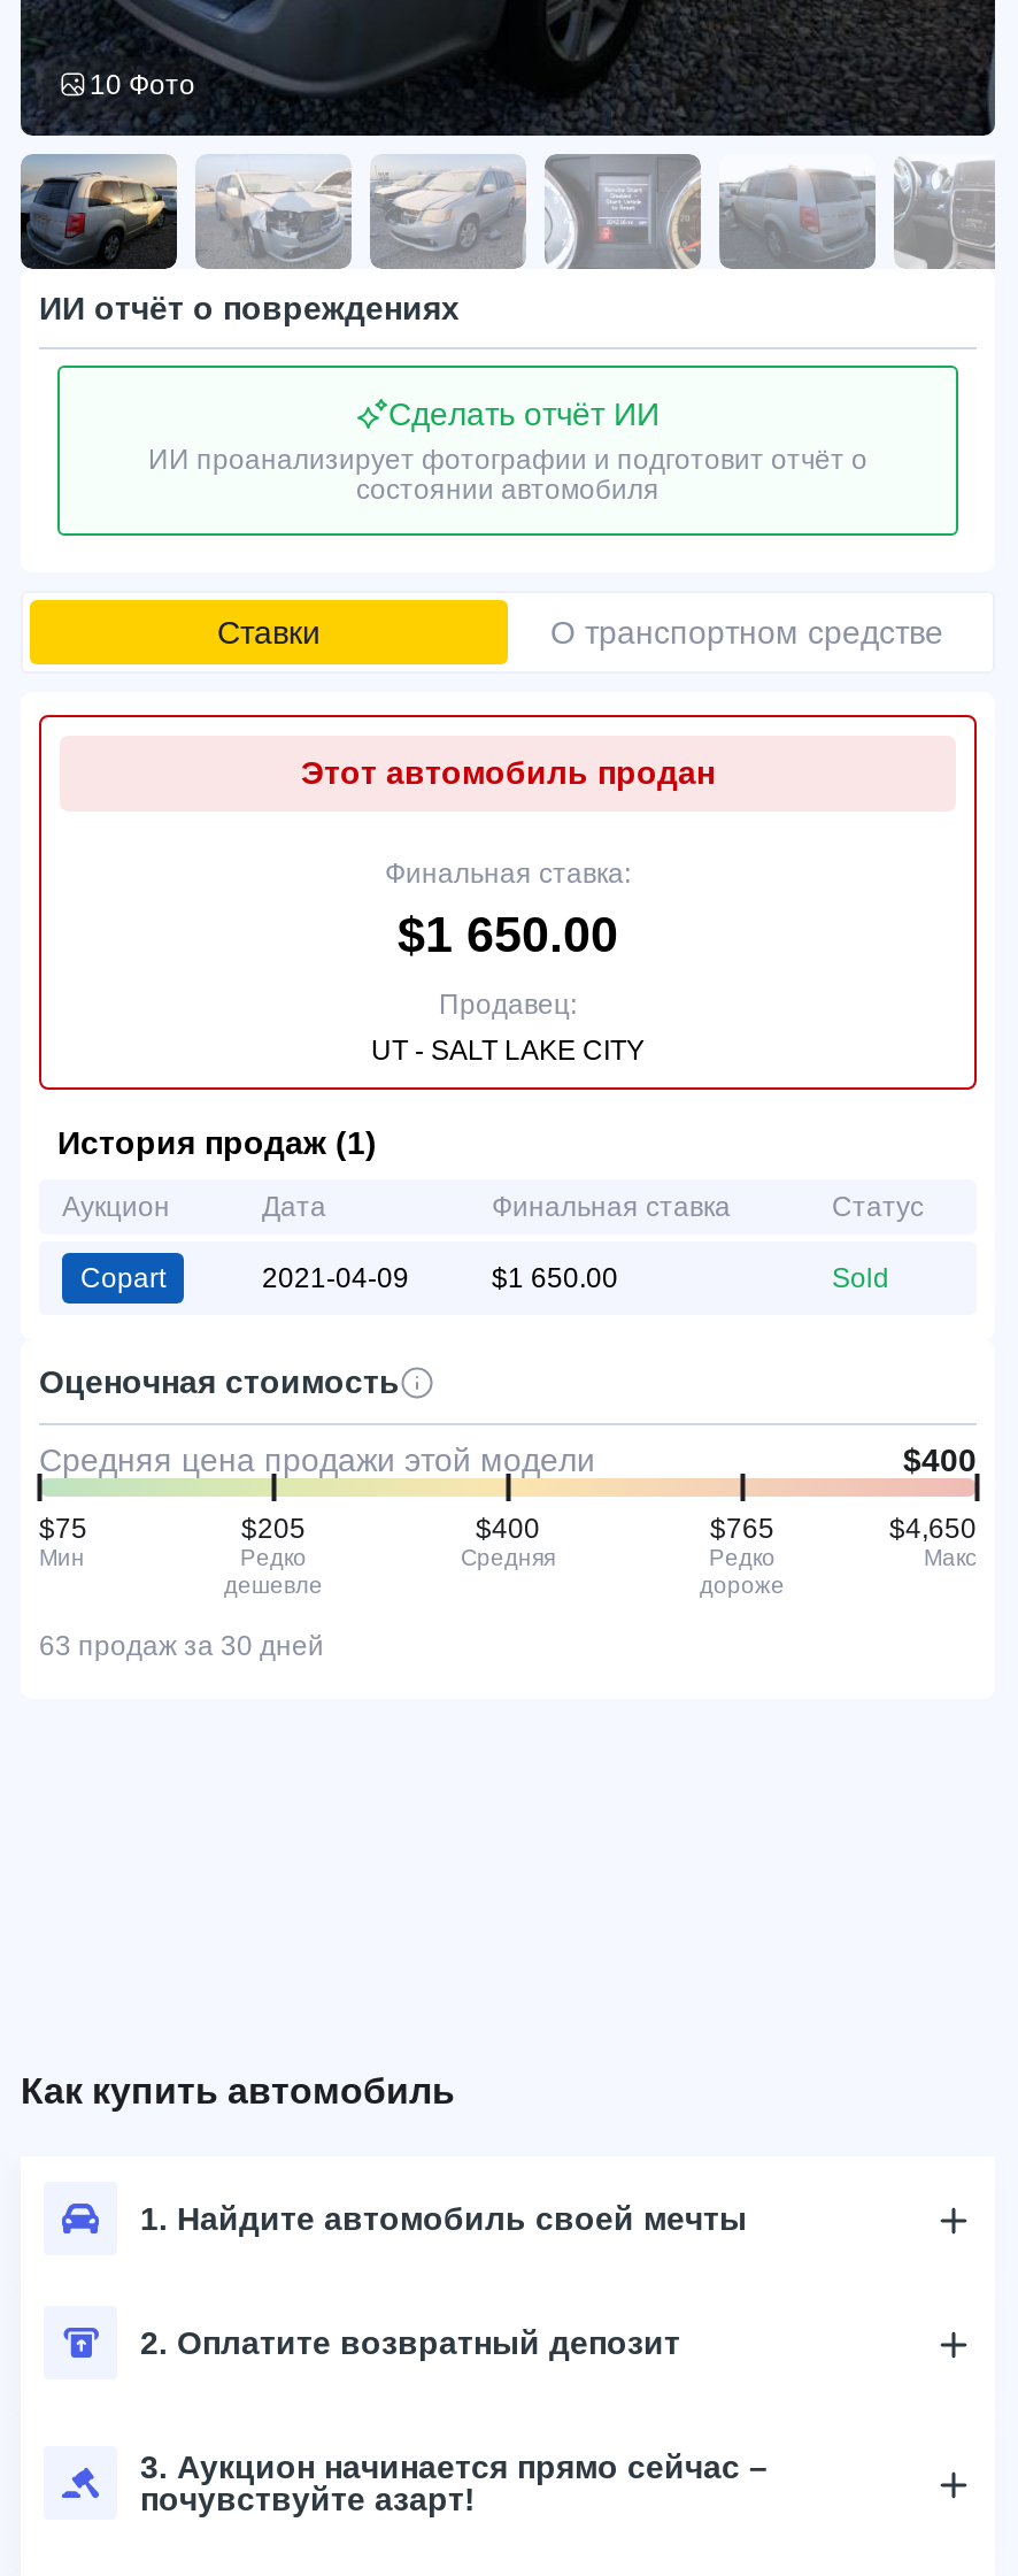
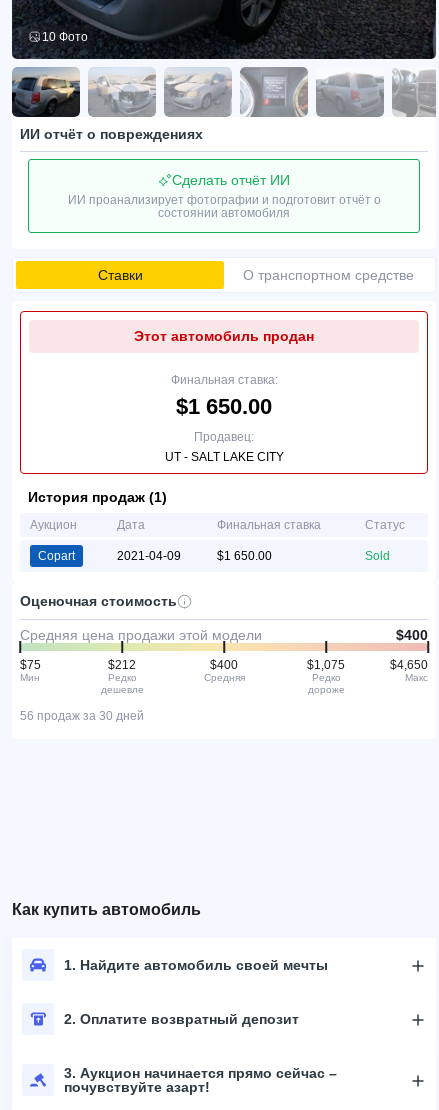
- $205
+ $212

- $765
+ $1,075

- 63 продаж за 30 дней
+ 56 продаж за 30 дней
